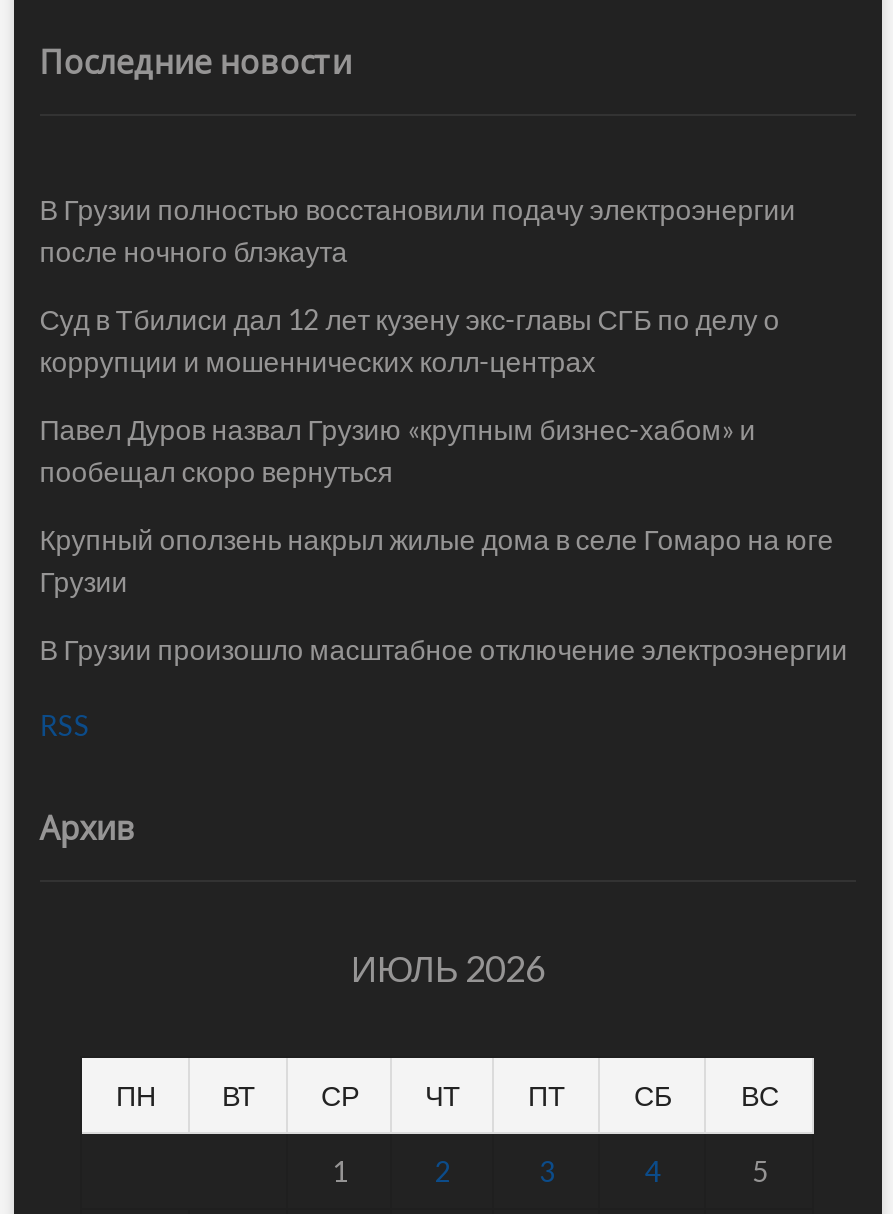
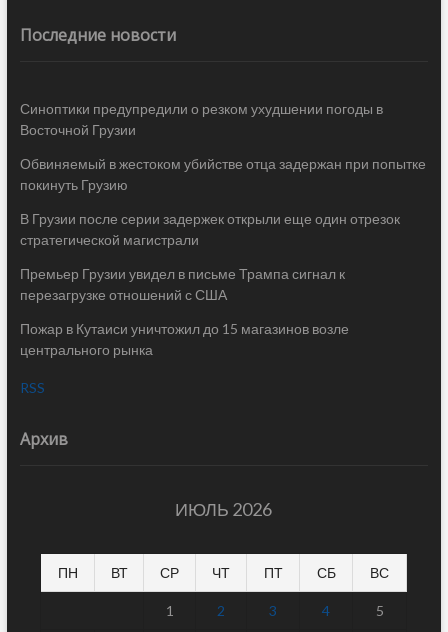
- В Грузии полностью восстановили подачу электроэнергии
- после ночного блэкаута
+ Синоптики предупредили о резком ухудшении погоды в
+ Восточной Грузии

- Суд в Тбилиси дал 12 лет кузену экс-главы СГБ по делу о
- коррупции и мошеннических колл-центрах
+ Обвиняемый в жестоком убийстве отца задержан при попытке
+ покинуть Грузию

- Павел Дуров назвал Грузию «крупным бизнес-хабом» и
- пообещал скоро вернуться
+ В Грузии после серии задержек открыли еще один отрезок
+ стратегической магистрали

- Крупный оползень накрыл жилые дома в селе Гомаро на юге
- Грузии
+ Премьер Грузии увидел в письме Трампа сигнал к
+ перезагрузке отношений с США

- В Грузии произошло масштабное отключение электроэнергии
+ Пожар в Кутаиси уничтожил до 15 магазинов возле
+ центрального рынка
